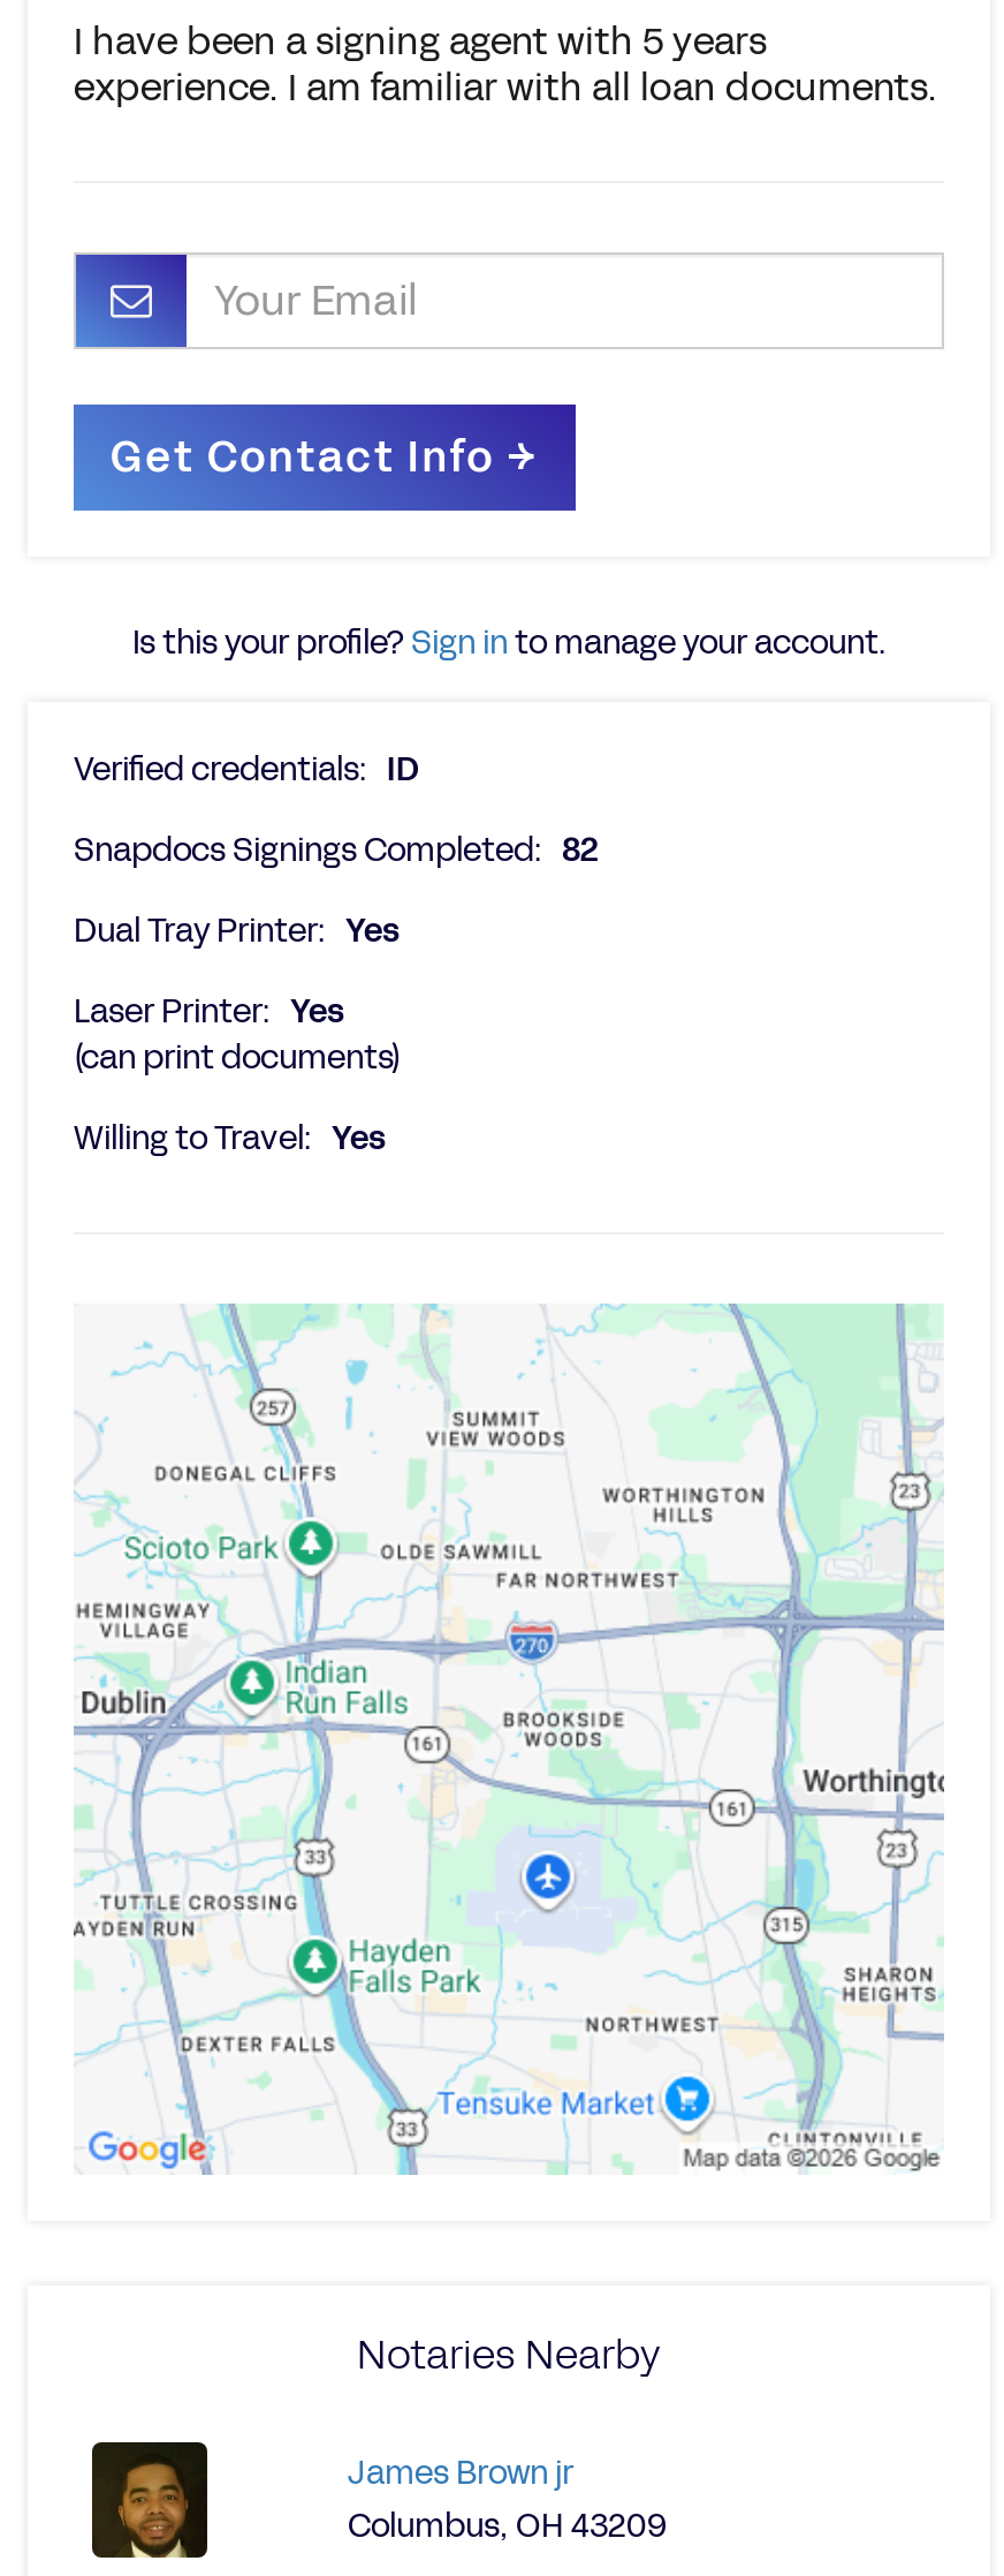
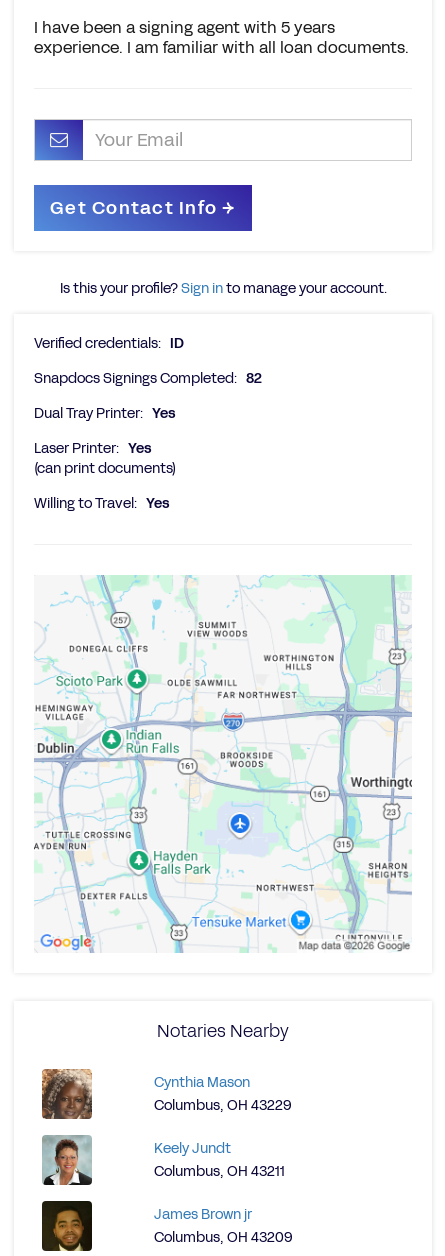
+ [image]

+ [image]

+ Cynthia Mason
+ Columbus, OH 43229
+ Keely Jundt
+ Columbus, OH 43211
